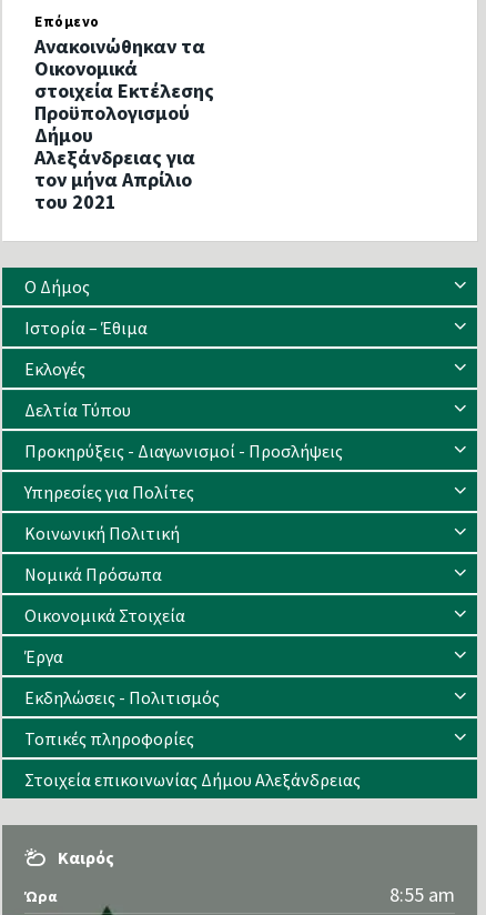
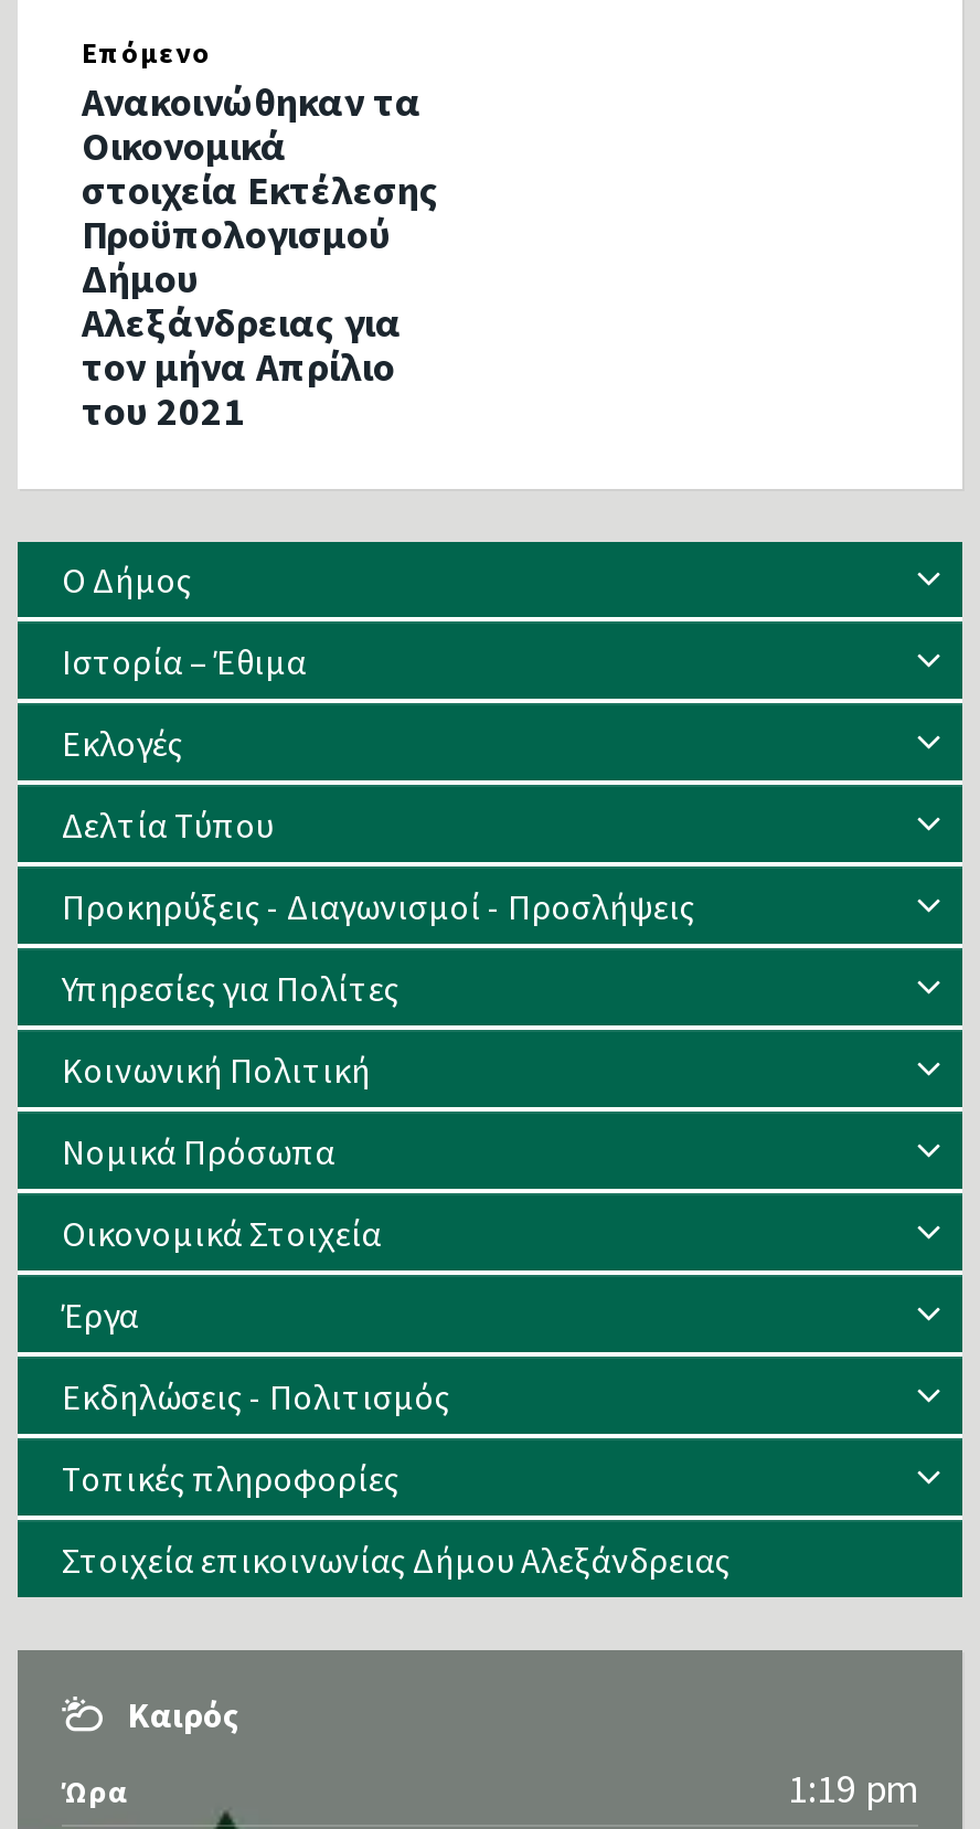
- 8:55 am
+ 1:19 pm
